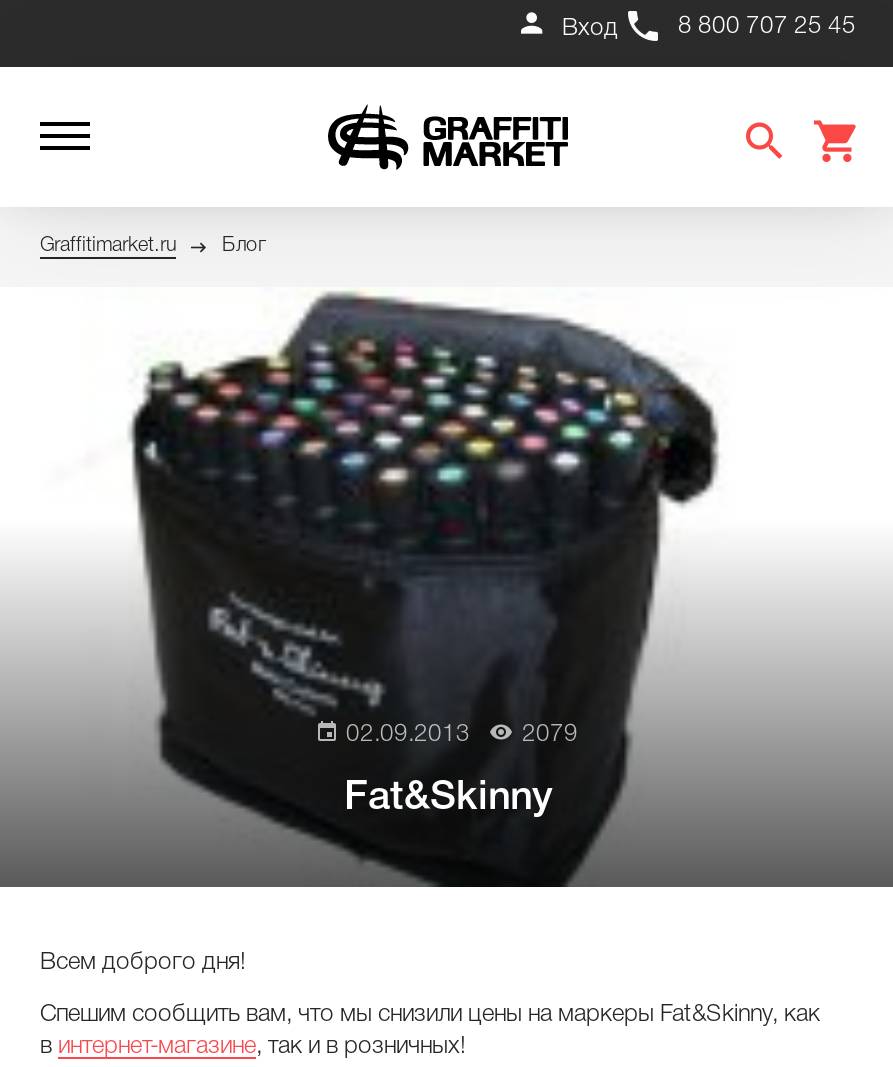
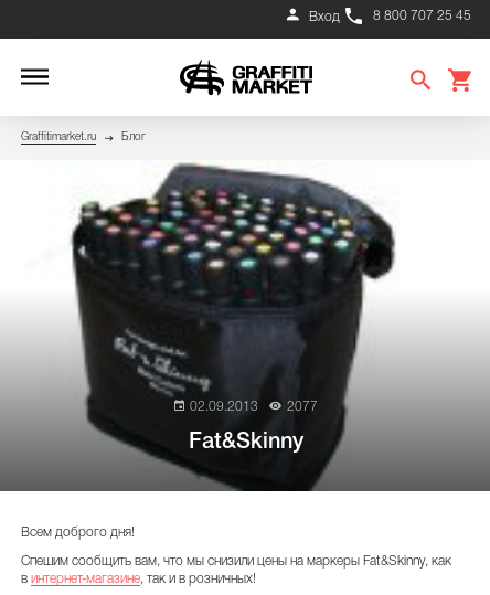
- 2079
+ 2077
